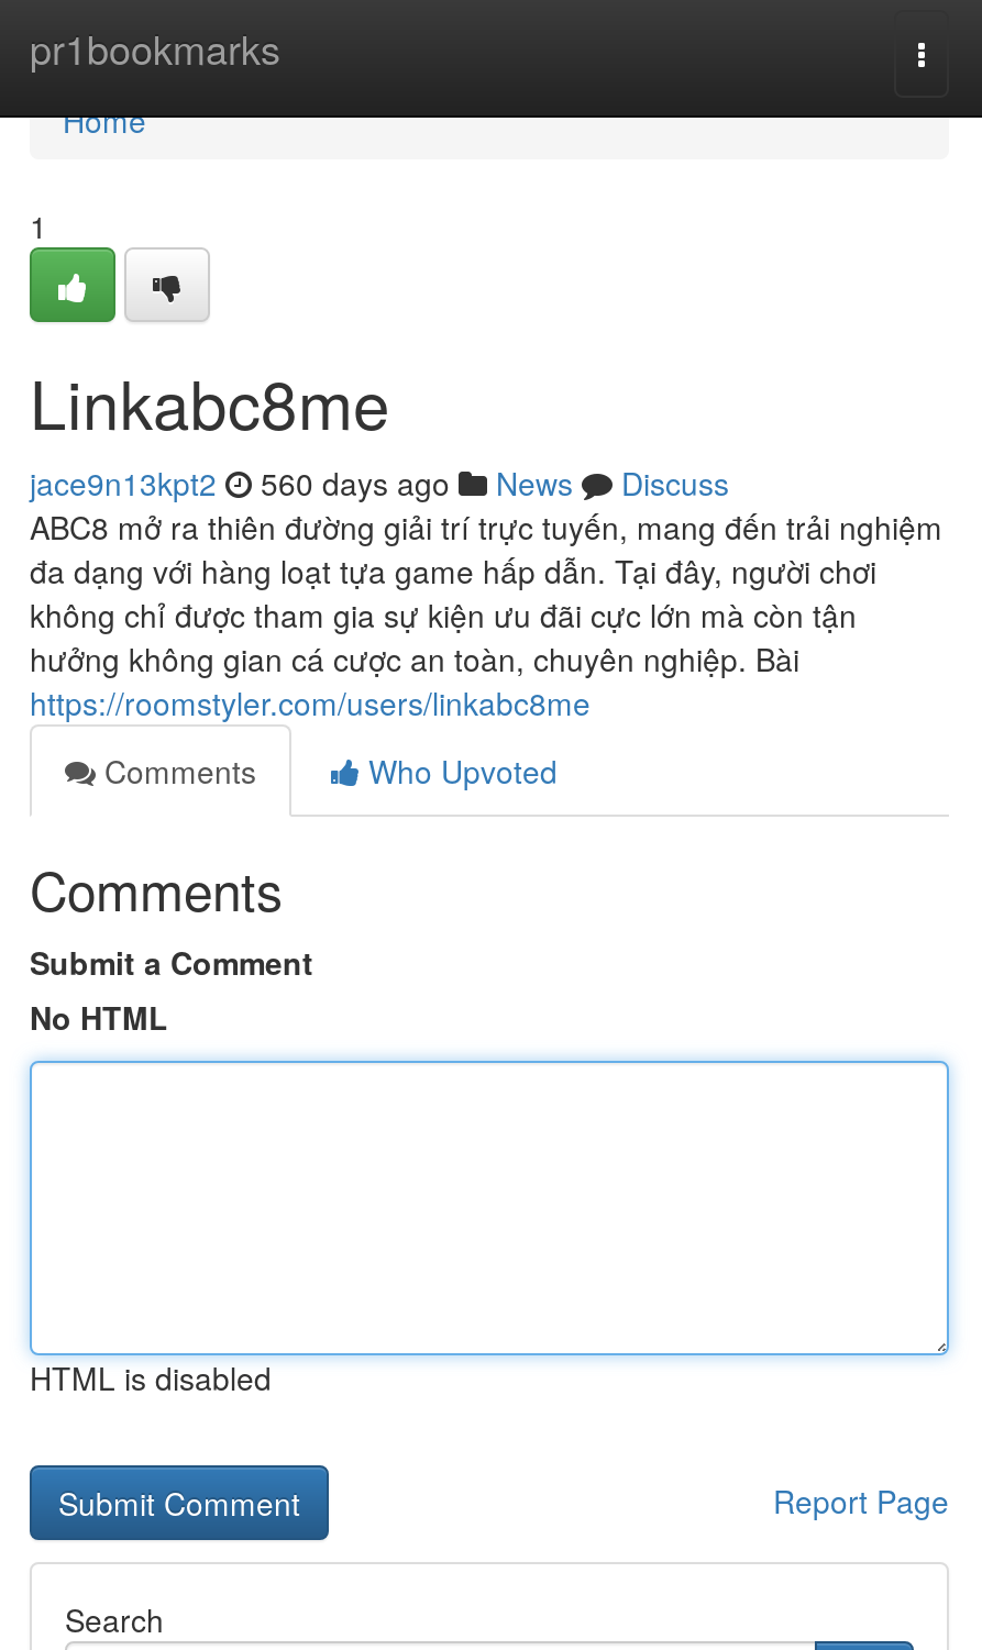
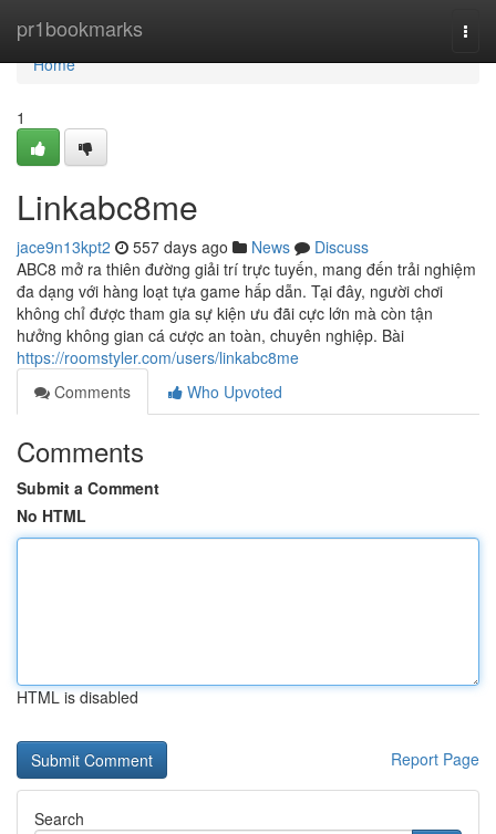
- jace9n13kpt2 560 days ago News Discuss
+ jace9n13kpt2 557 days ago News Discuss
